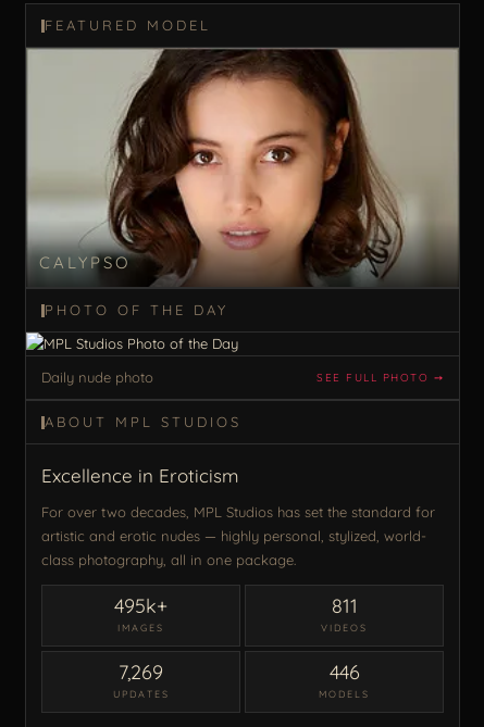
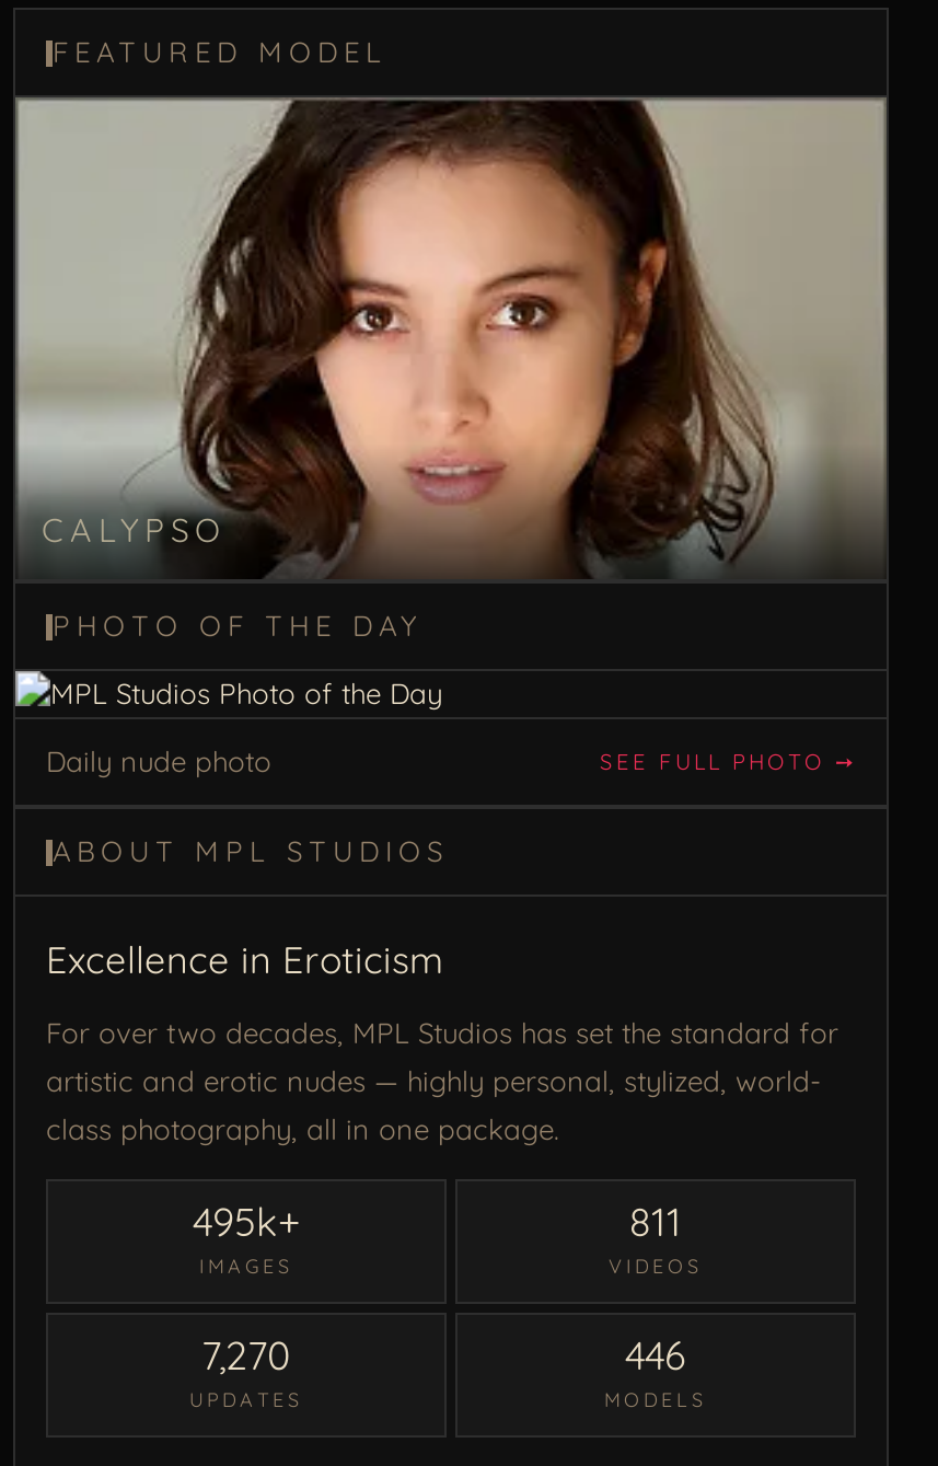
- 7,269
+ 7,270
